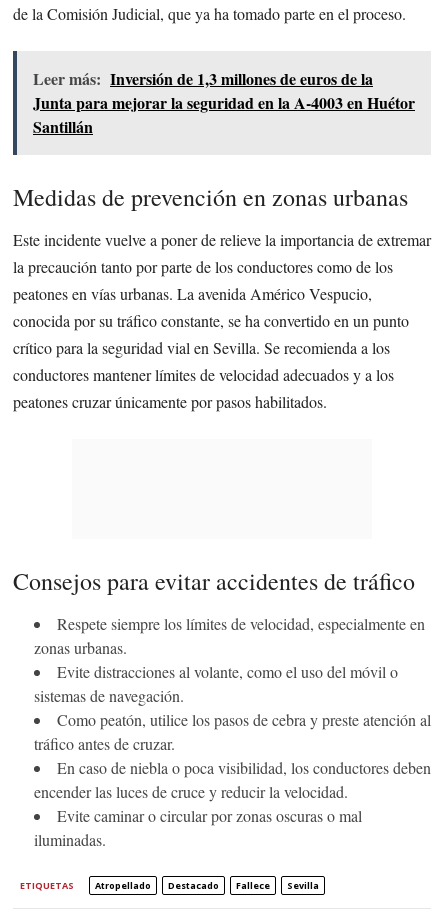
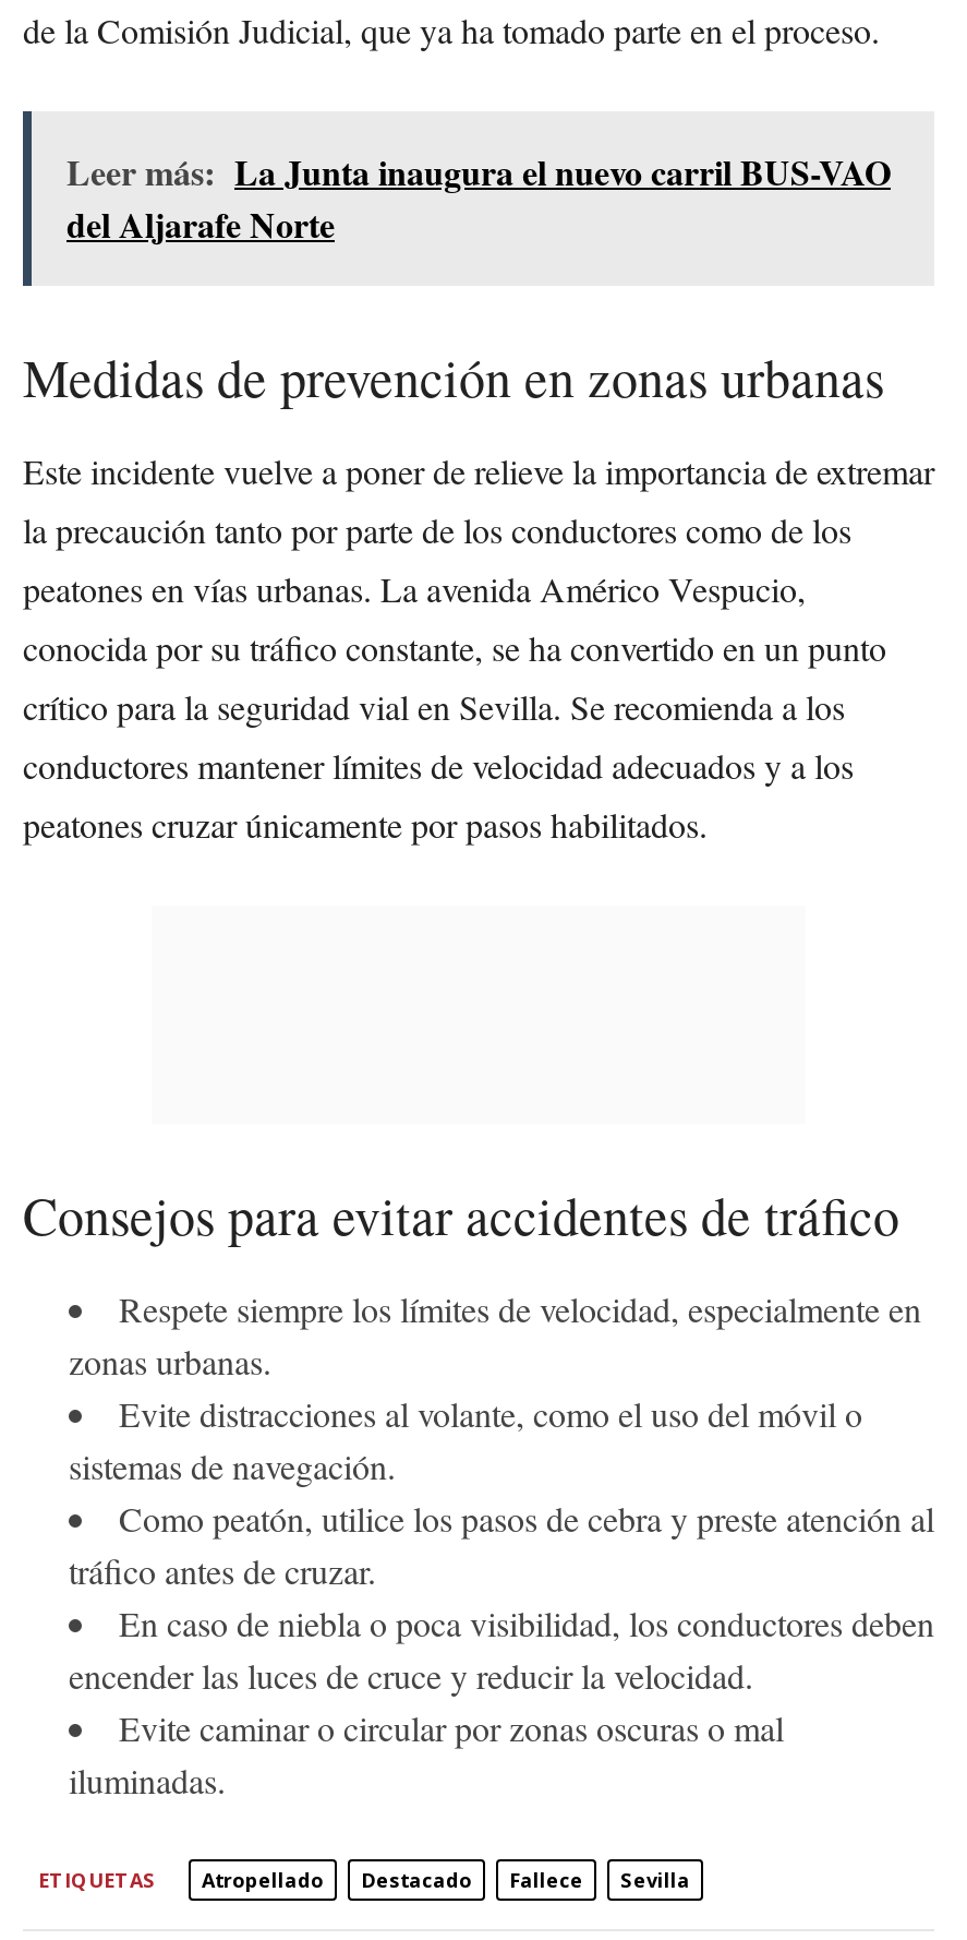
- Leer más: Inversión de 1,3 millones de euros de la
- Junta para mejorar la seguridad en la A-4003 en Huétor
- Santillán
+ Leer más: La Junta inaugura el nuevo carril BUS-VAO
+ del Aljarafe Norte
